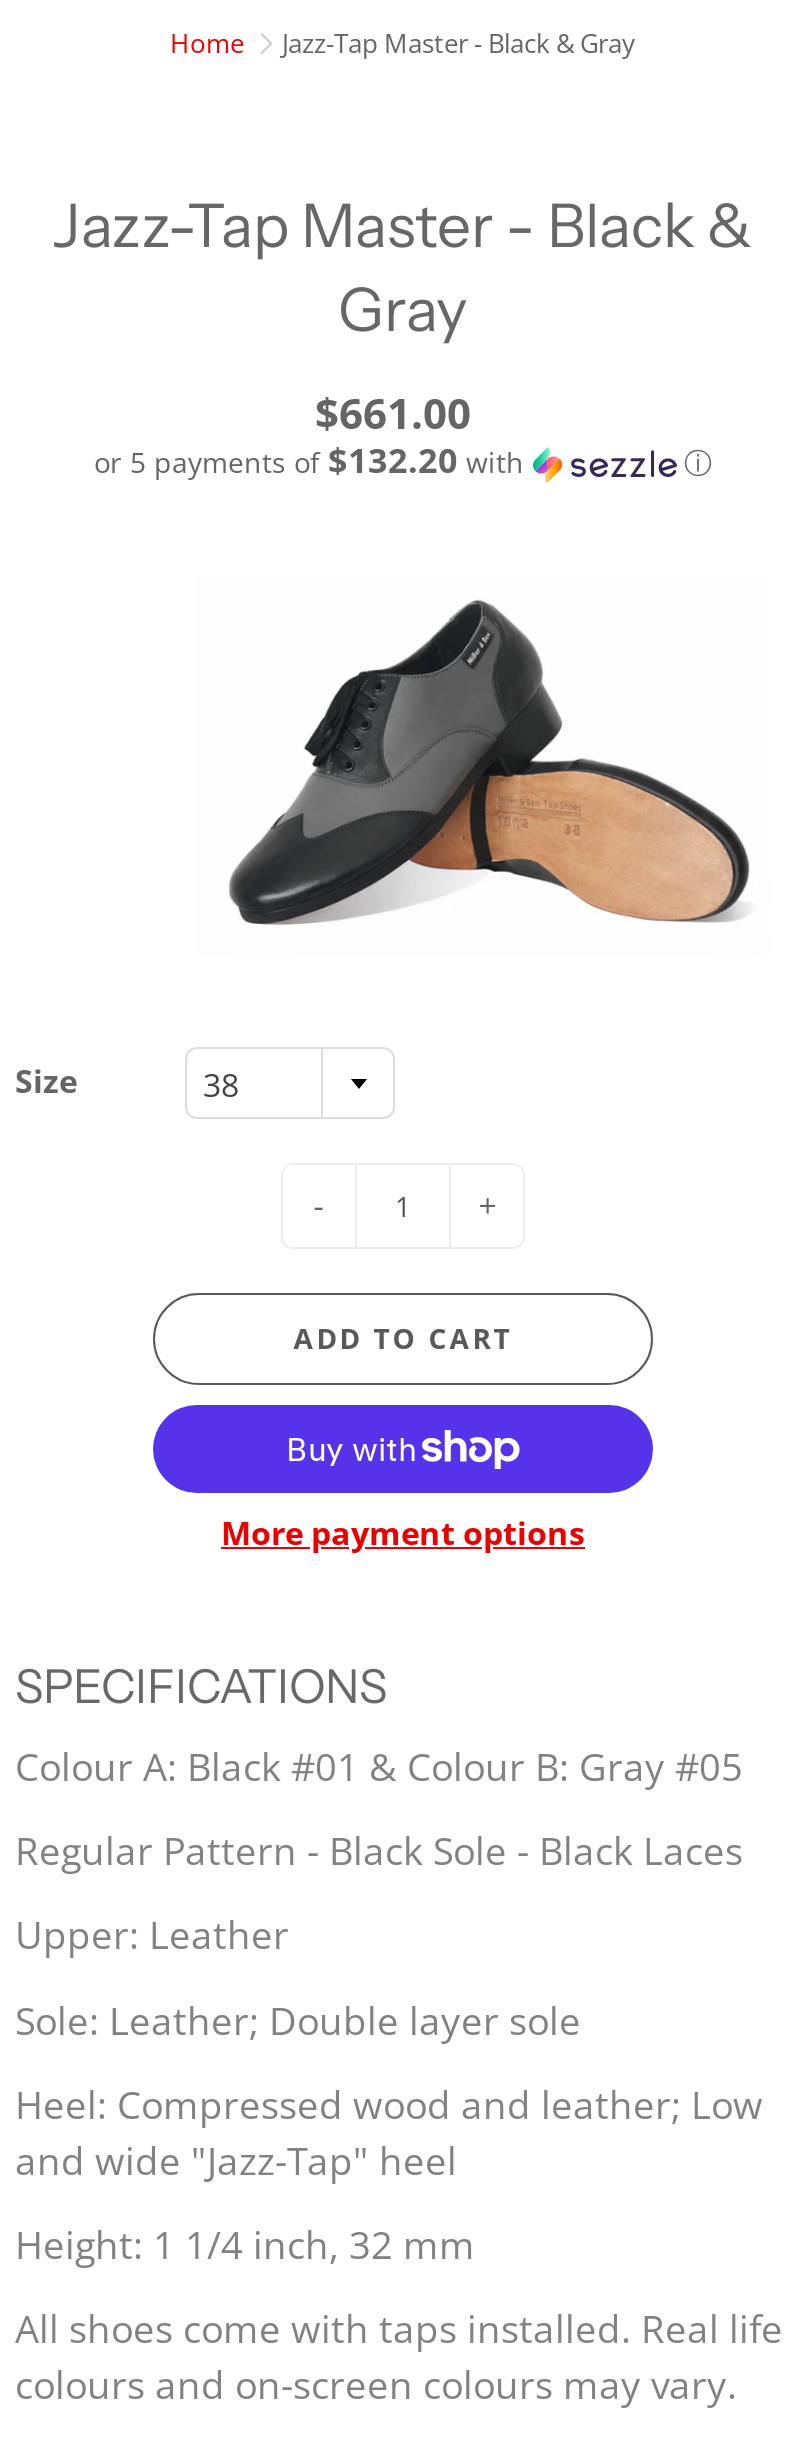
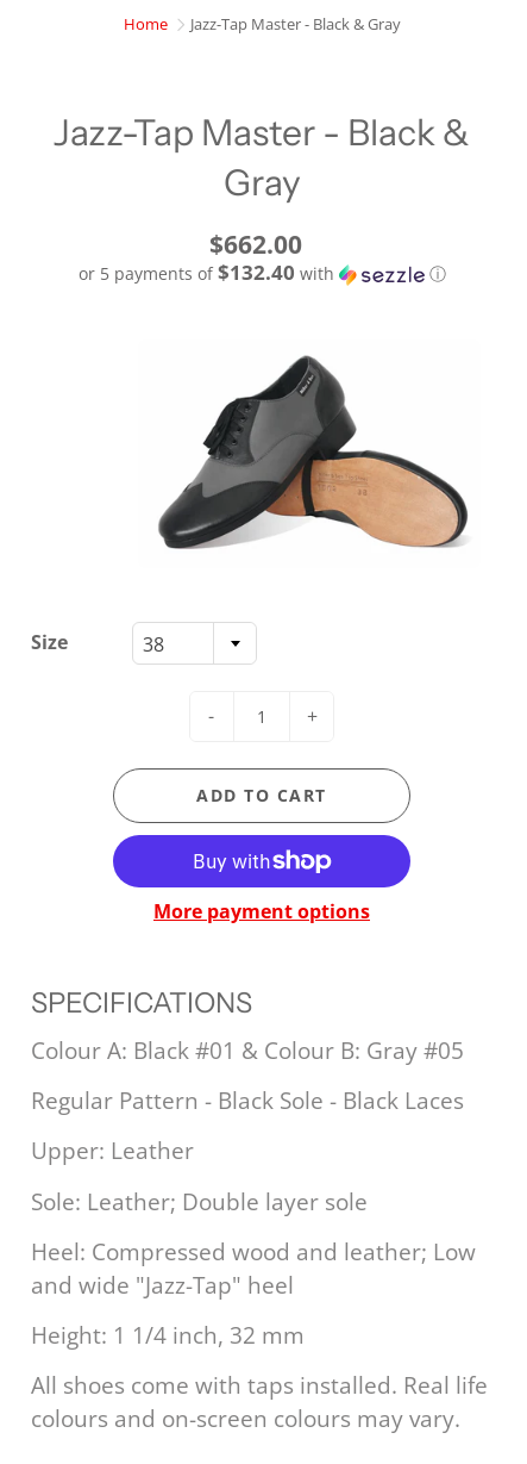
- $661.00
+ $662.00

- or 5 payments of $132.20 with
+ or 5 payments of $132.40 with
